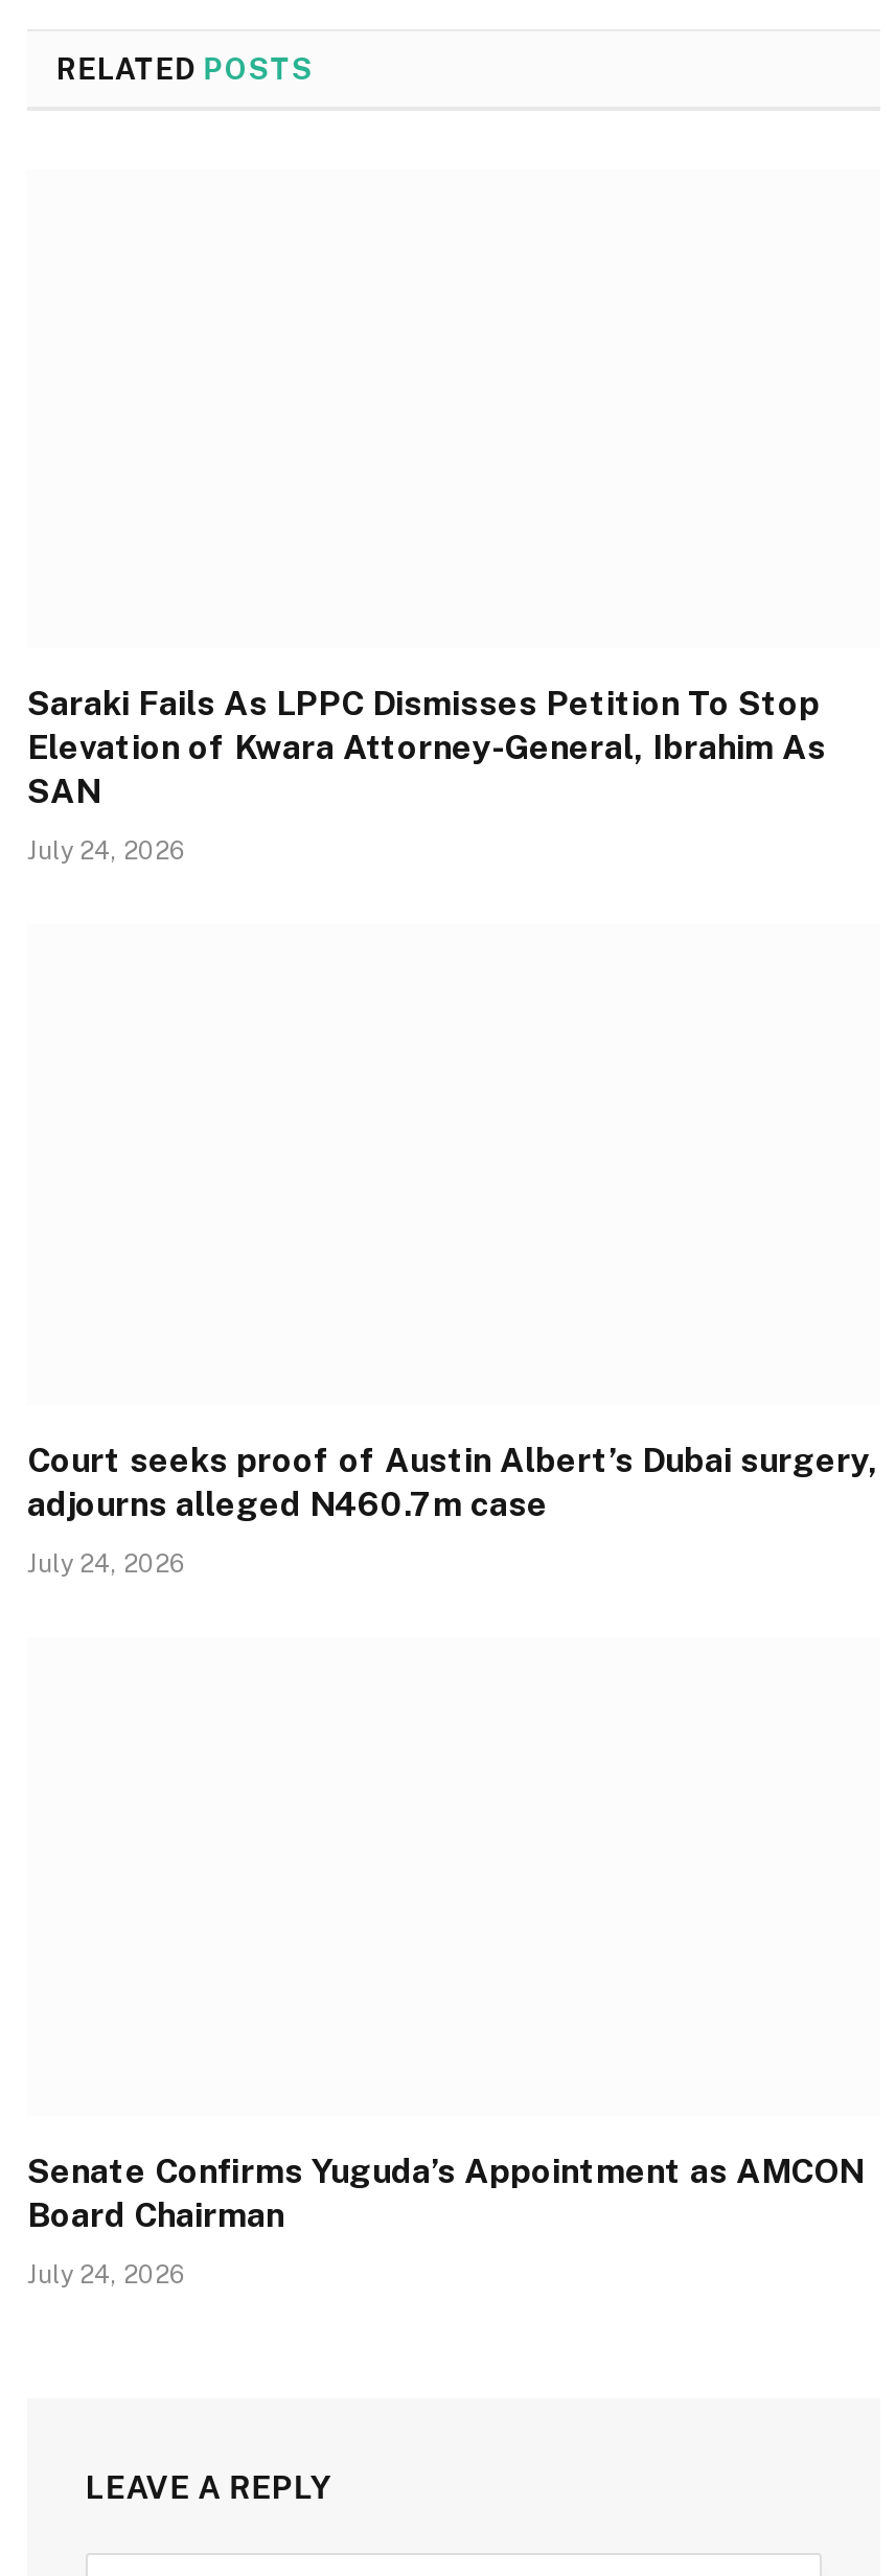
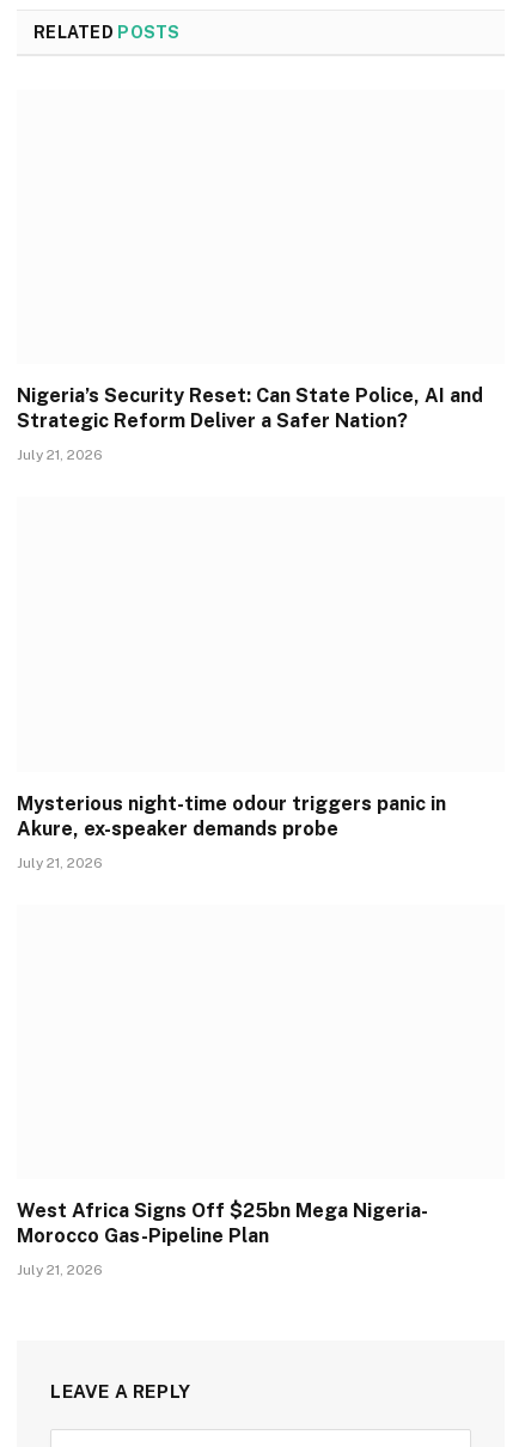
- Saraki Fails As LPPC Dismisses Petition To Stop
- Elevation of Kwara Attorney-General, Ibrahim As
- SAN
+ Nigeria’s Security Reset: Can State Police, AI and
+ Strategic Reform Deliver a Safer Nation?

- July 24, 2026
+ July 21, 2026

- Court seeks proof of Austin Albert’s Dubai surgery,
- adjourns alleged N460.7m case
+ Mysterious night-time odour triggers panic in
+ Akure, ex-speaker demands probe

- July 24, 2026
+ July 21, 2026

- Senate Confirms Yuguda’s Appointment as AMCON
- Board Chairman
+ West Africa Signs Off $25bn Mega Nigeria-
+ Morocco Gas-Pipeline Plan

- July 24, 2026
+ July 21, 2026
